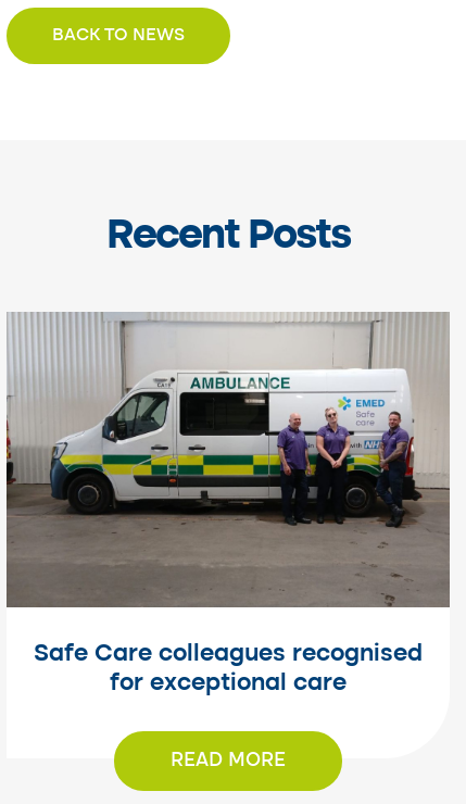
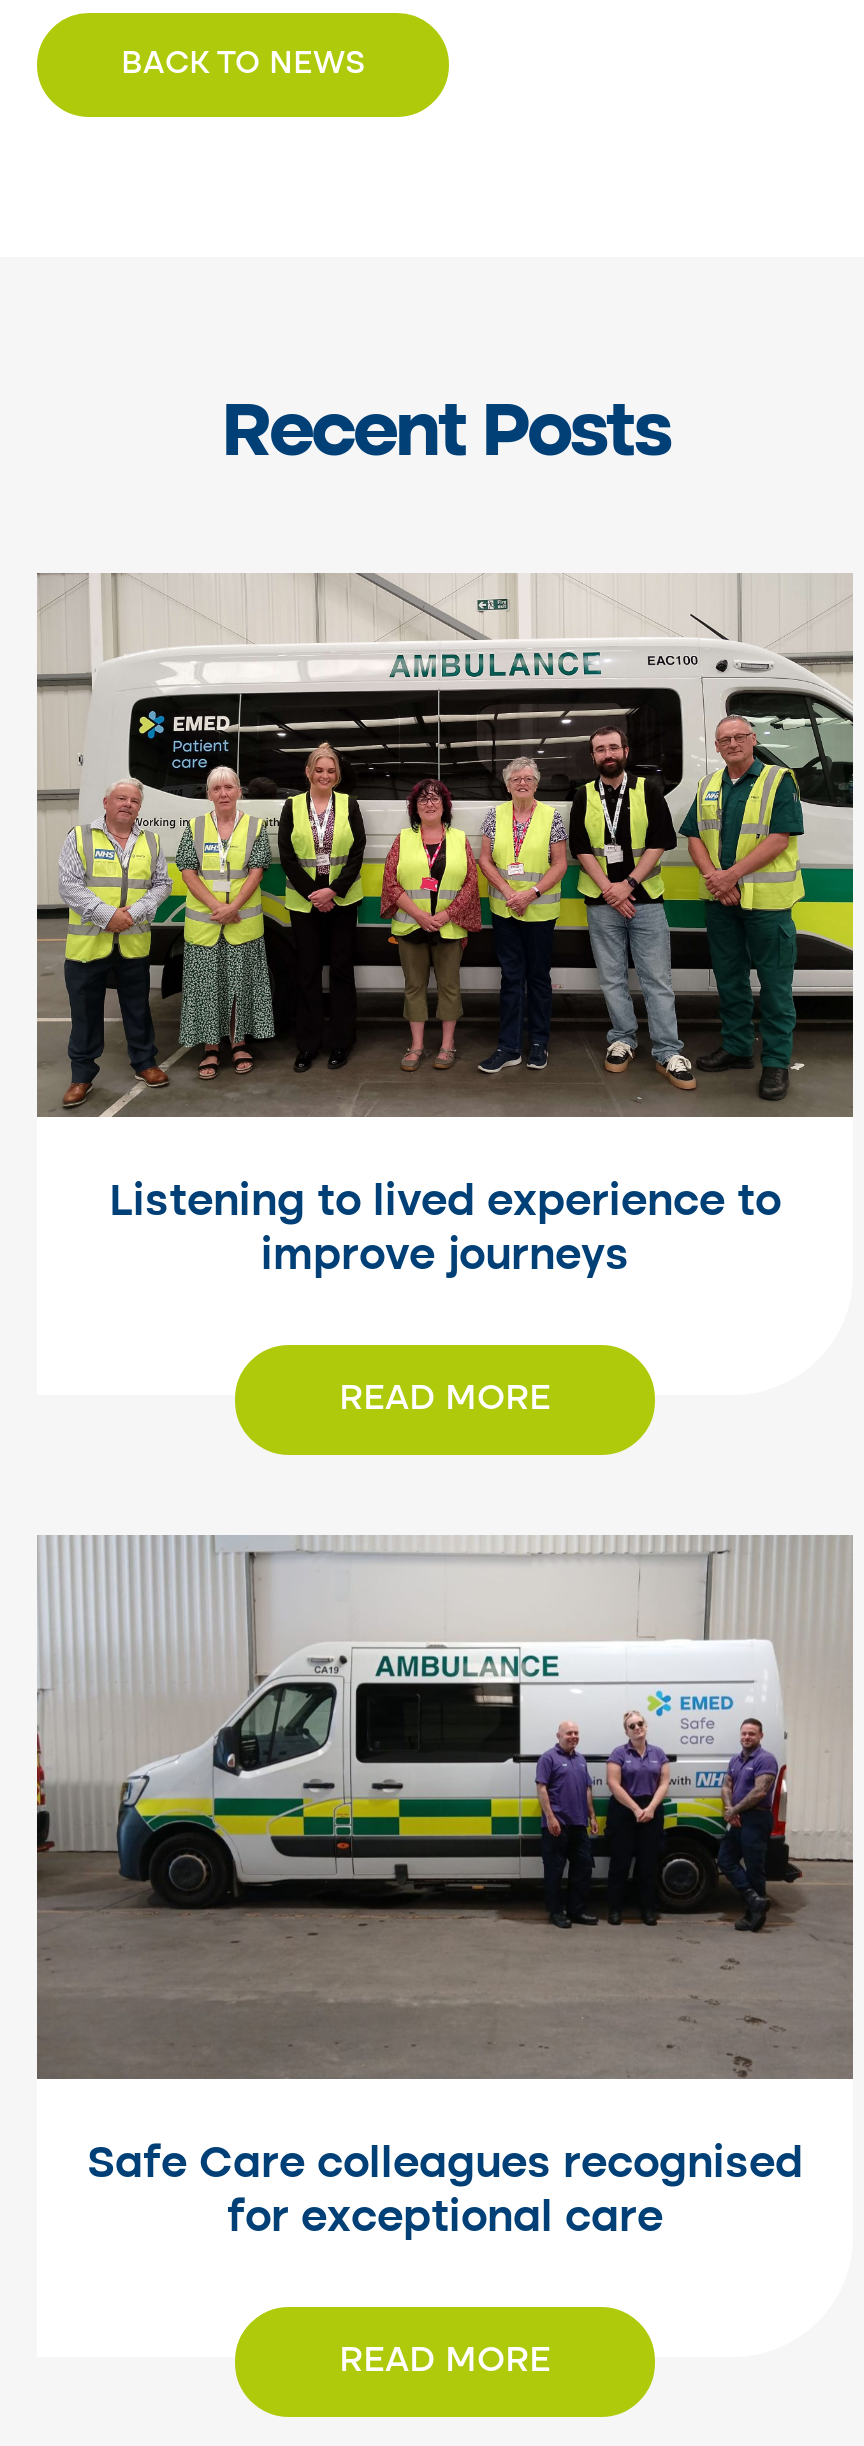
+ [image]
+ Listening to lived experience to
+ improve journeys
+ READ MORE
